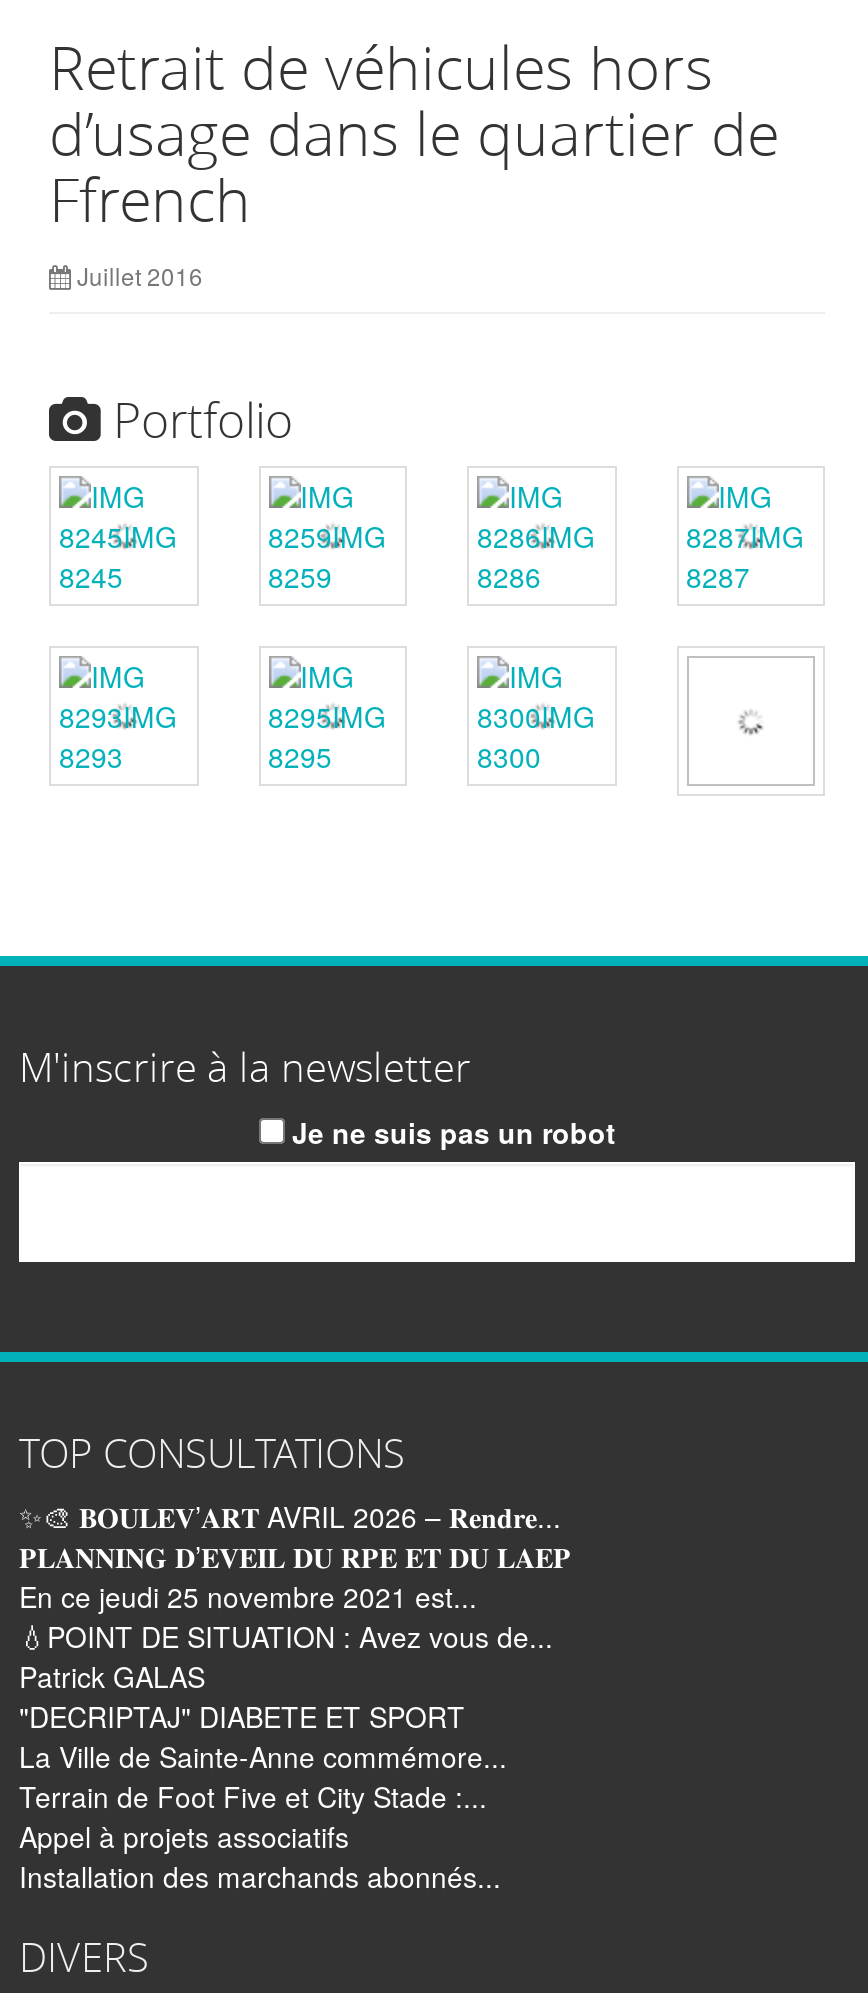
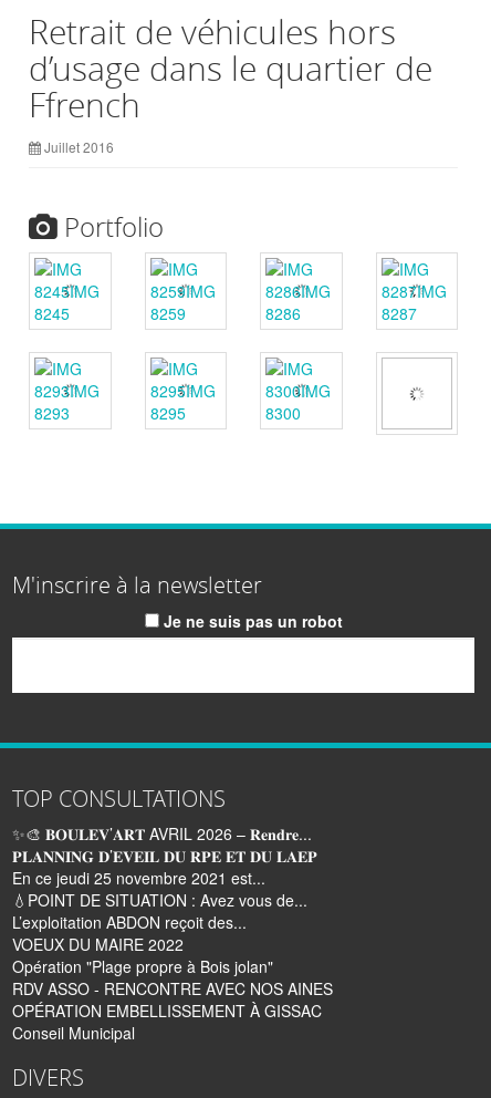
- Patrick GALAS
- "DECRIPTAJ" DIABETE ET SPORT
- La Ville de Sainte-Anne commémore...
- Terrain de Foot Five et City Stade :...
- Appel à projets associatifs
- Installation des marchands abonnés...
+ L’exploitation ABDON reçoit des...
+ VOEUX DU MAIRE 2022
+ Opération "Plage propre à Bois jolan"
+ RDV ASSO - RENCONTRE AVEC NOS AINES
+ OPÉRATION EMBELLISSEMENT À GISSAC
+ Conseil Municipal
